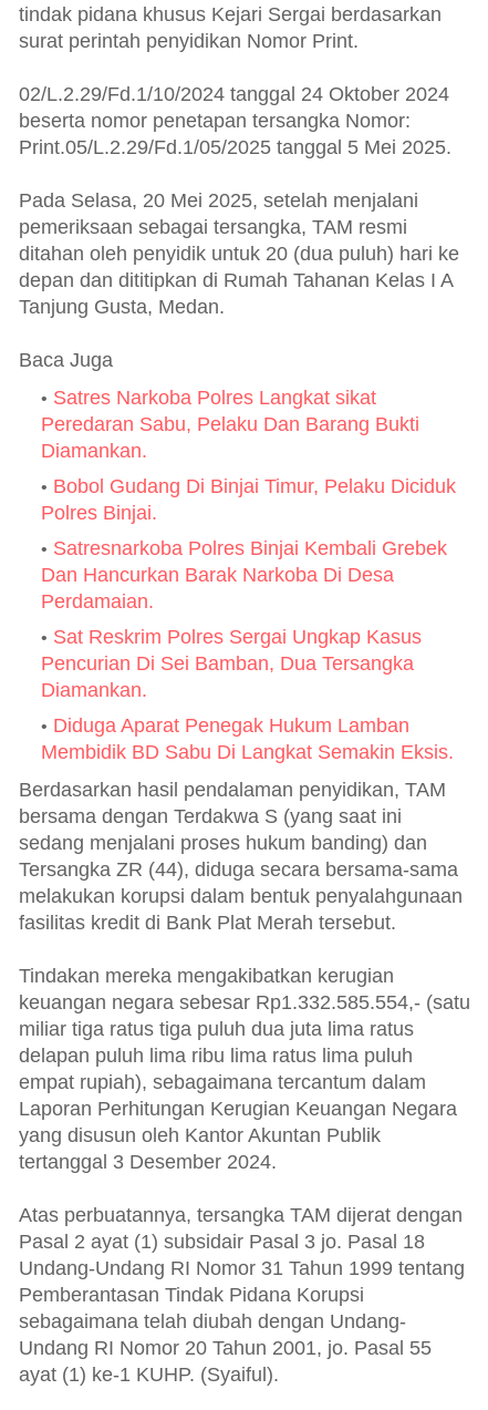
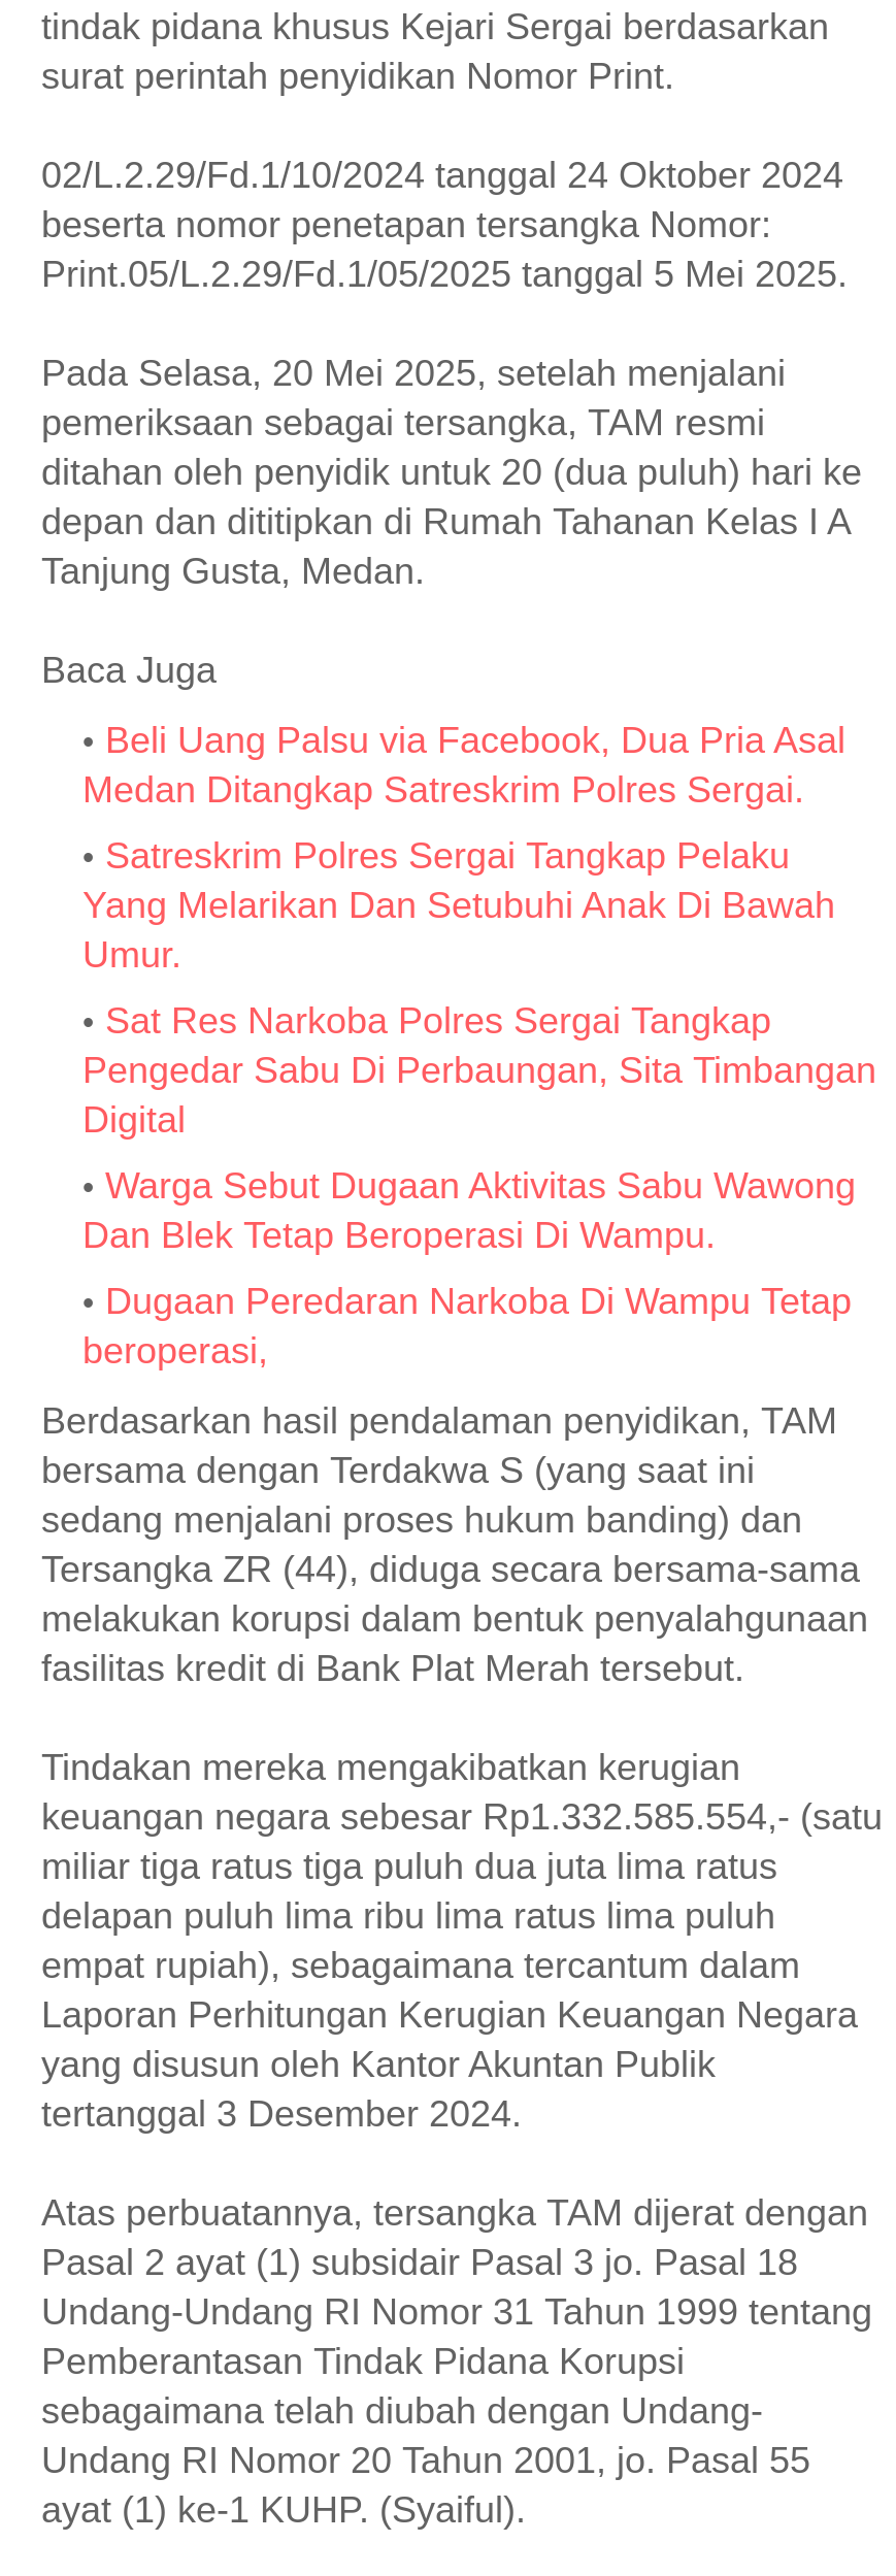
- Satres Narkoba Polres Langkat sikat
- Peredaran Sabu, Pelaku Dan Barang Bukti
- Diamankan.
+ Beli Uang Palsu via Facebook, Dua Pria Asal
+ Medan Ditangkap Satreskrim Polres Sergai.

- Bobol Gudang Di Binjai Timur, Pelaku Diciduk
- Polres Binjai.
+ Satreskrim Polres Sergai Tangkap Pelaku
+ Yang Melarikan Dan Setubuhi Anak Di Bawah
+ Umur.

- Satresnarkoba Polres Binjai Kembali Grebek
- Dan Hancurkan Barak Narkoba Di Desa
- Perdamaian.
+ Sat Res Narkoba Polres Sergai Tangkap
+ Pengedar Sabu Di Perbaungan, Sita Timbangan
+ Digital

- Sat Reskrim Polres Sergai Ungkap Kasus
- Pencurian Di Sei Bamban, Dua Tersangka
- Diamankan.
+ Warga Sebut Dugaan Aktivitas Sabu Wawong
+ Dan Blek Tetap Beroperasi Di Wampu.

- Diduga Aparat Penegak Hukum Lamban
- Membidik BD Sabu Di Langkat Semakin Eksis.
+ Dugaan Peredaran Narkoba Di Wampu Tetap
+ beroperasi,
